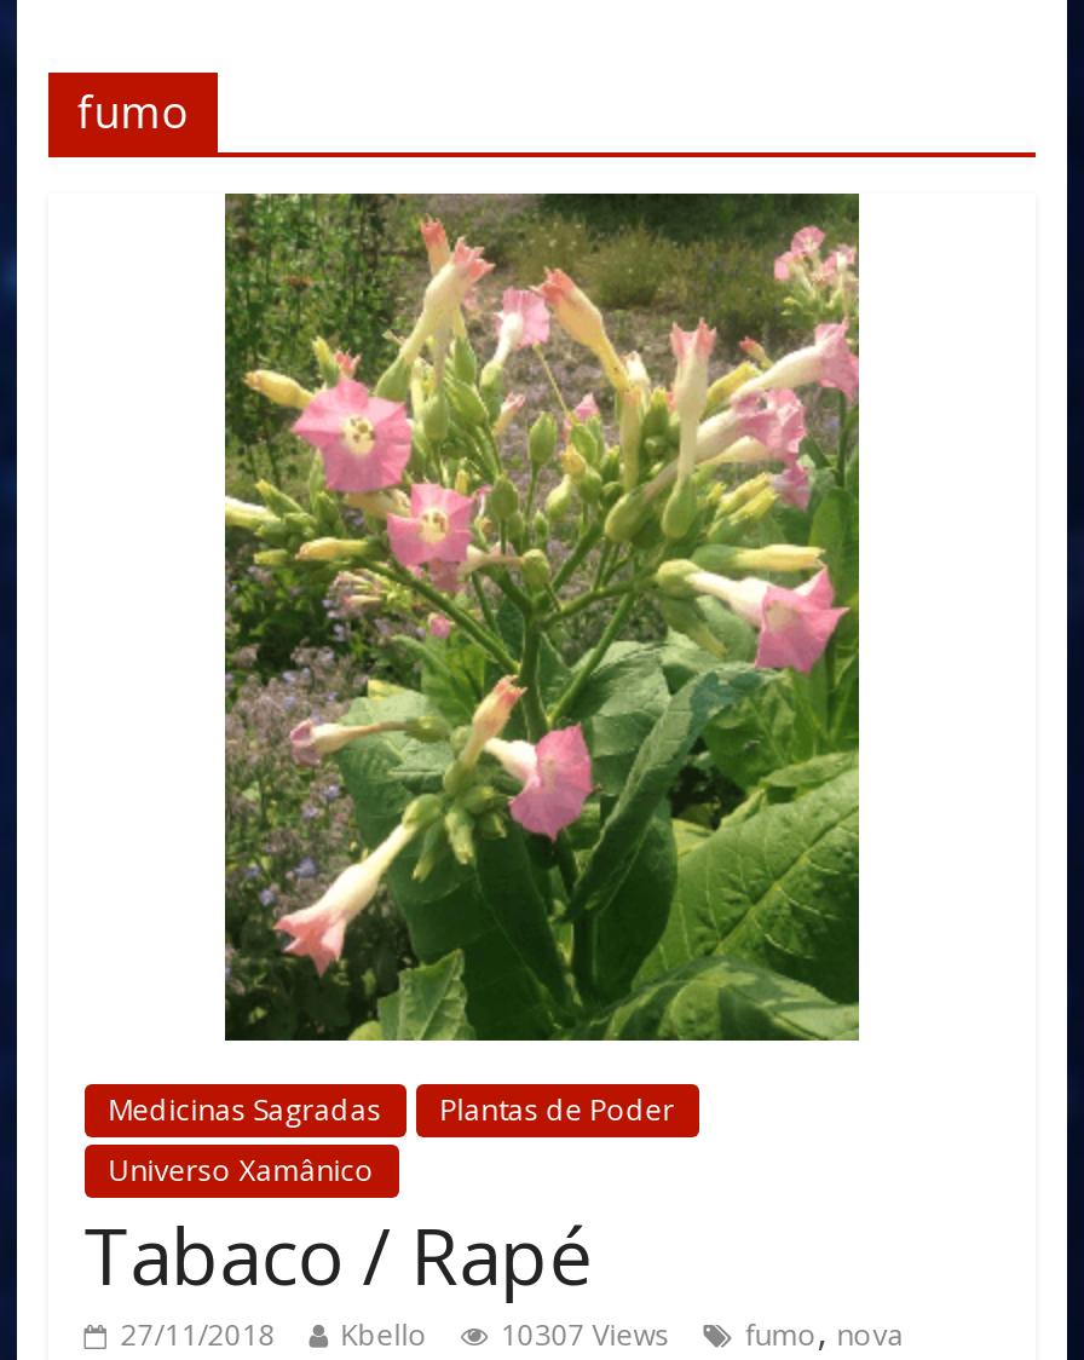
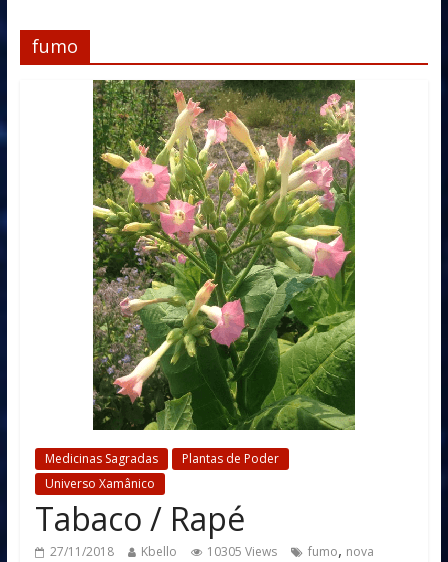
- 27/11/2018 Kbello 10307 Views fumo, nova
+ 27/11/2018 Kbello 10305 Views fumo, nova
